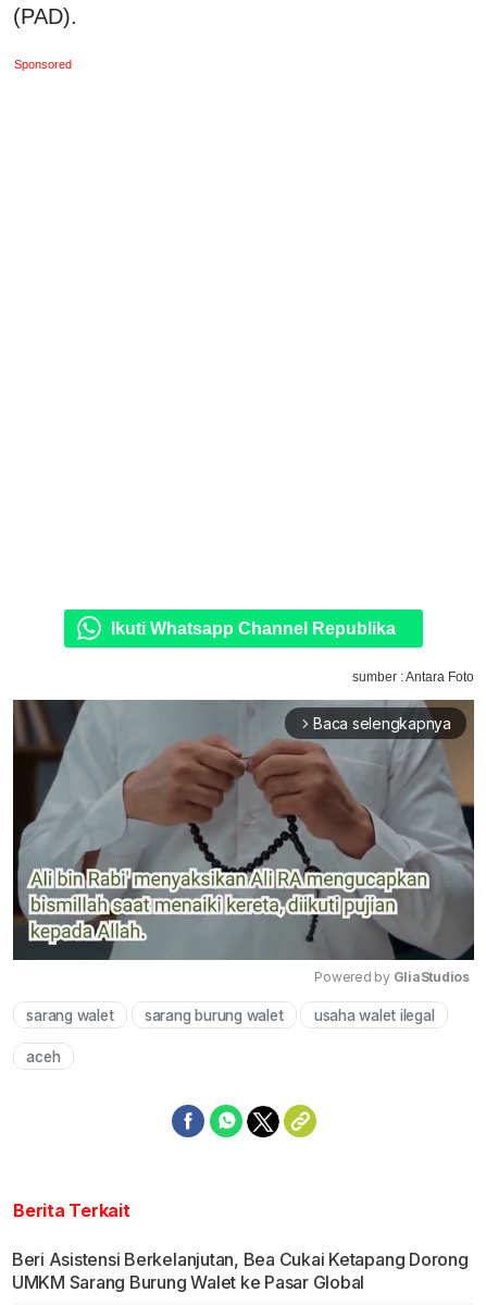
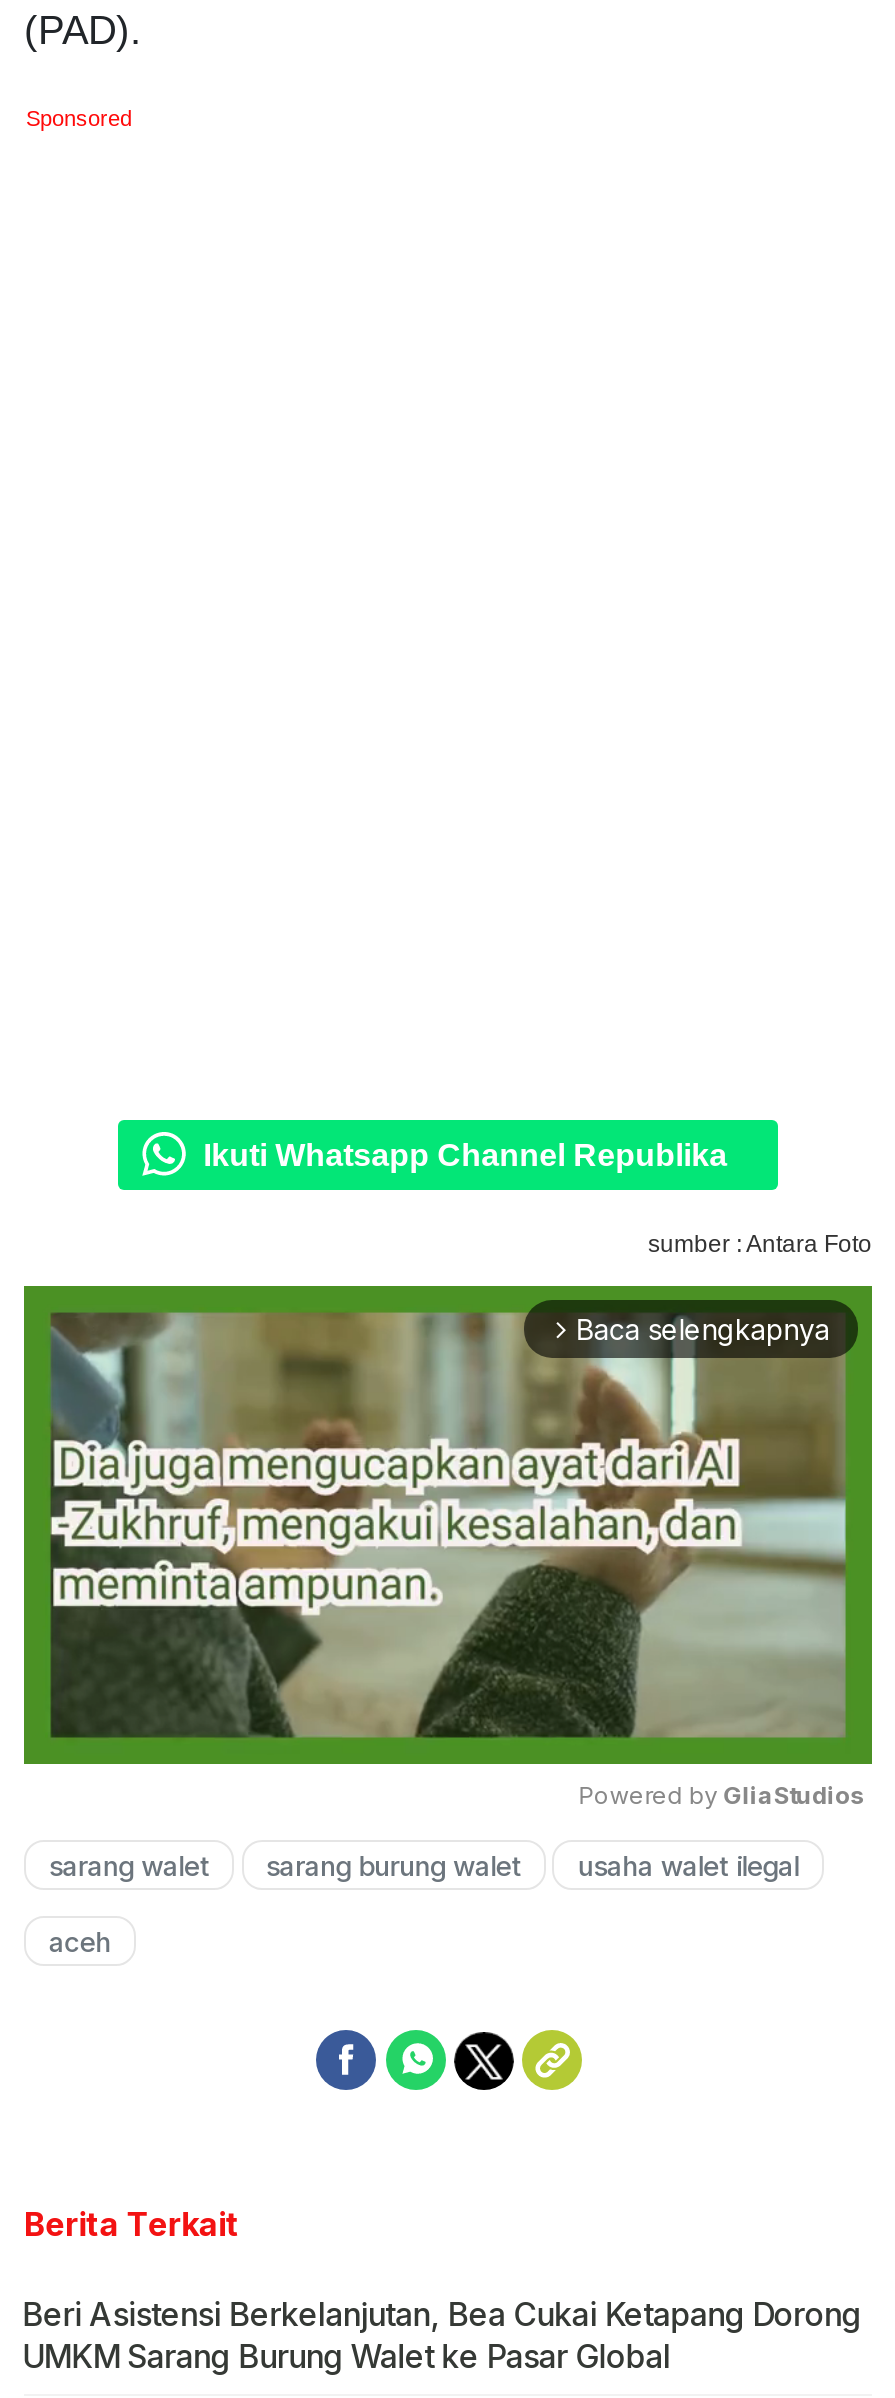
- [image]
+ [image]
